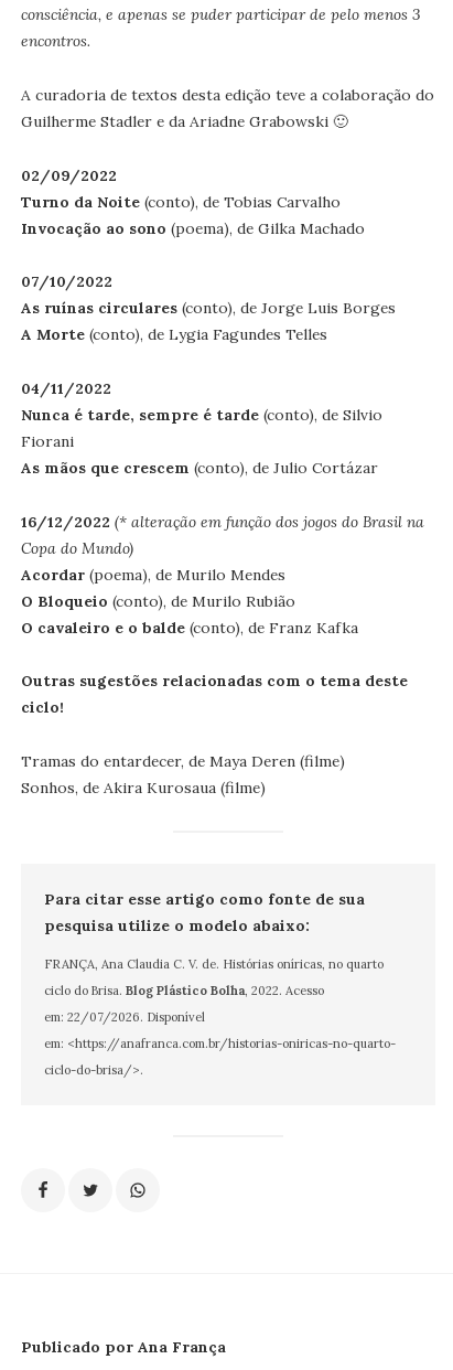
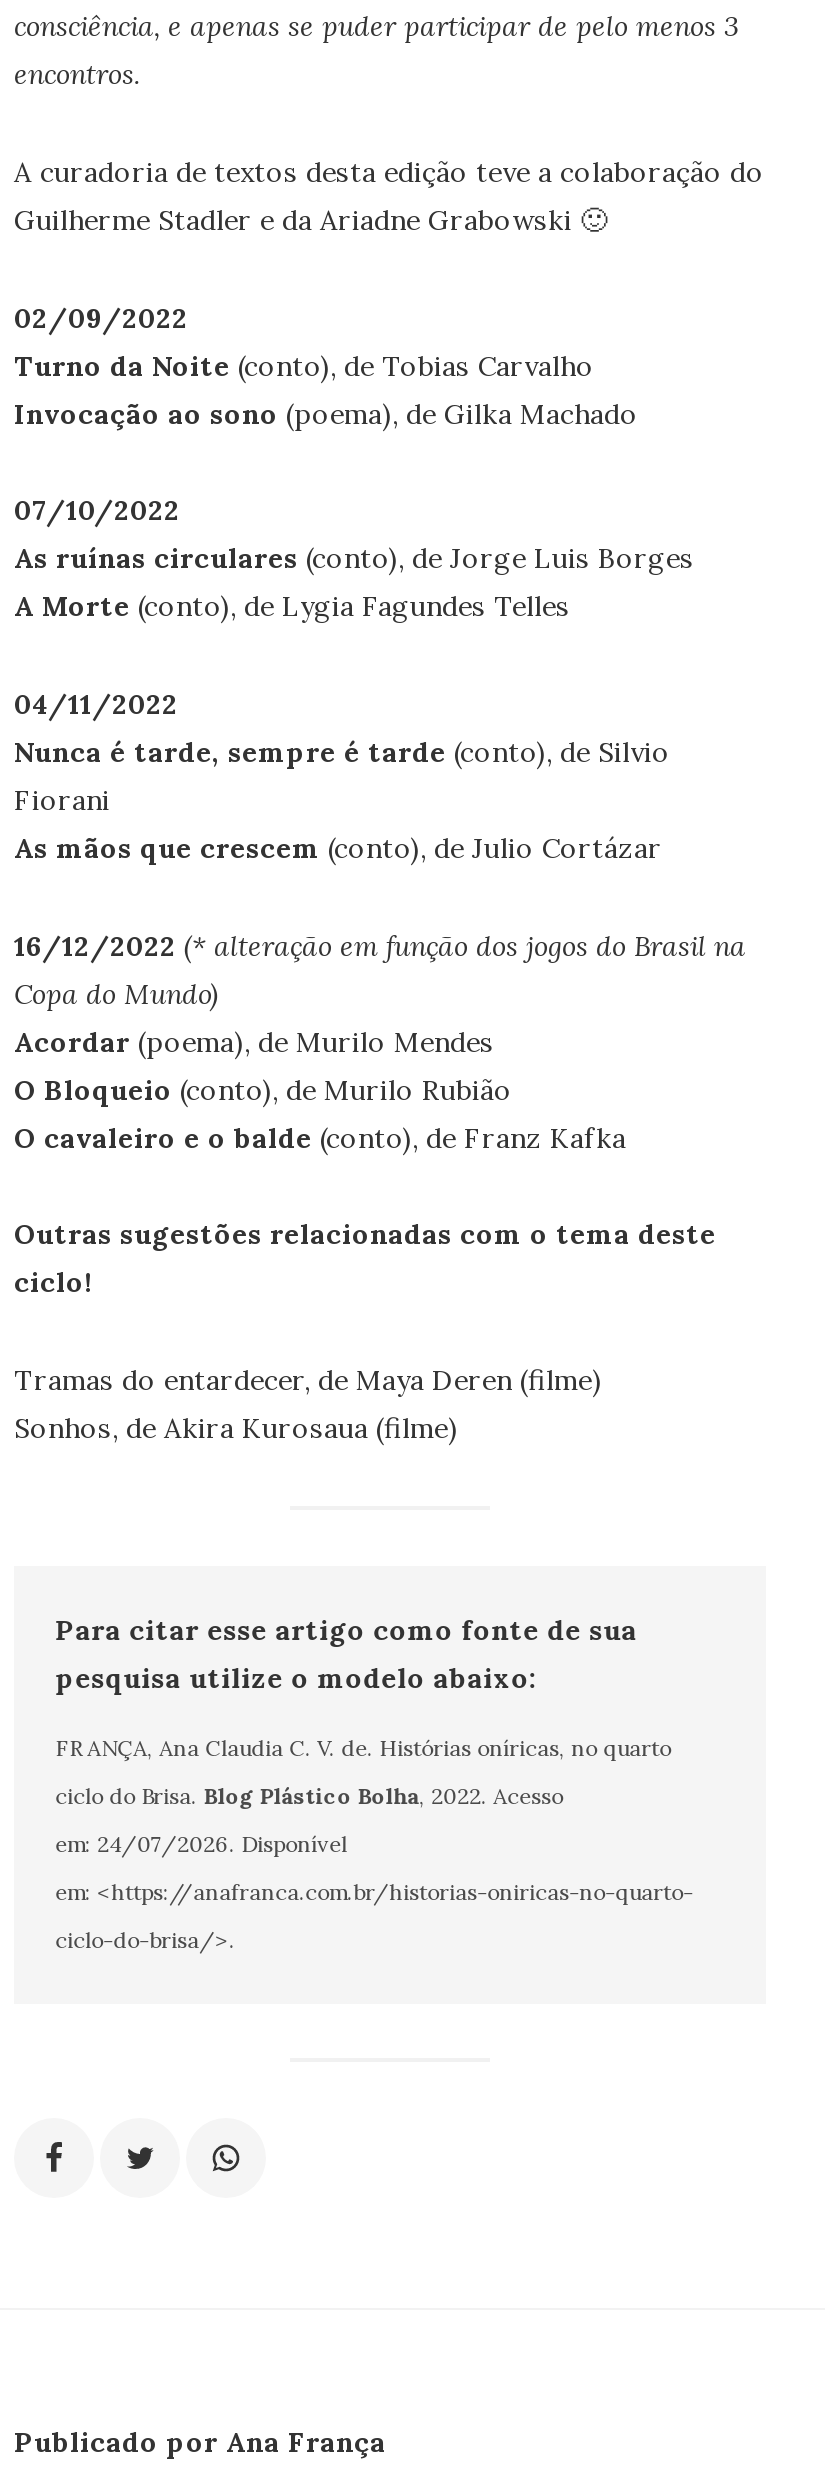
- em: 22/07/2026. Disponível
+ em: 24/07/2026. Disponível
